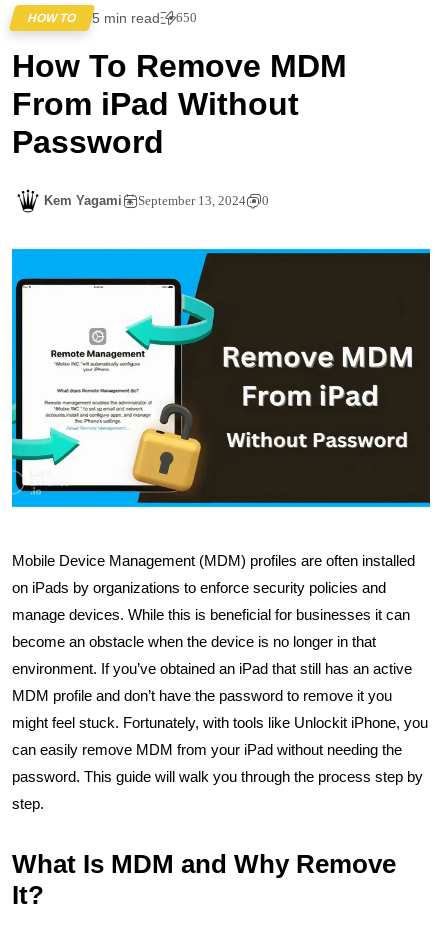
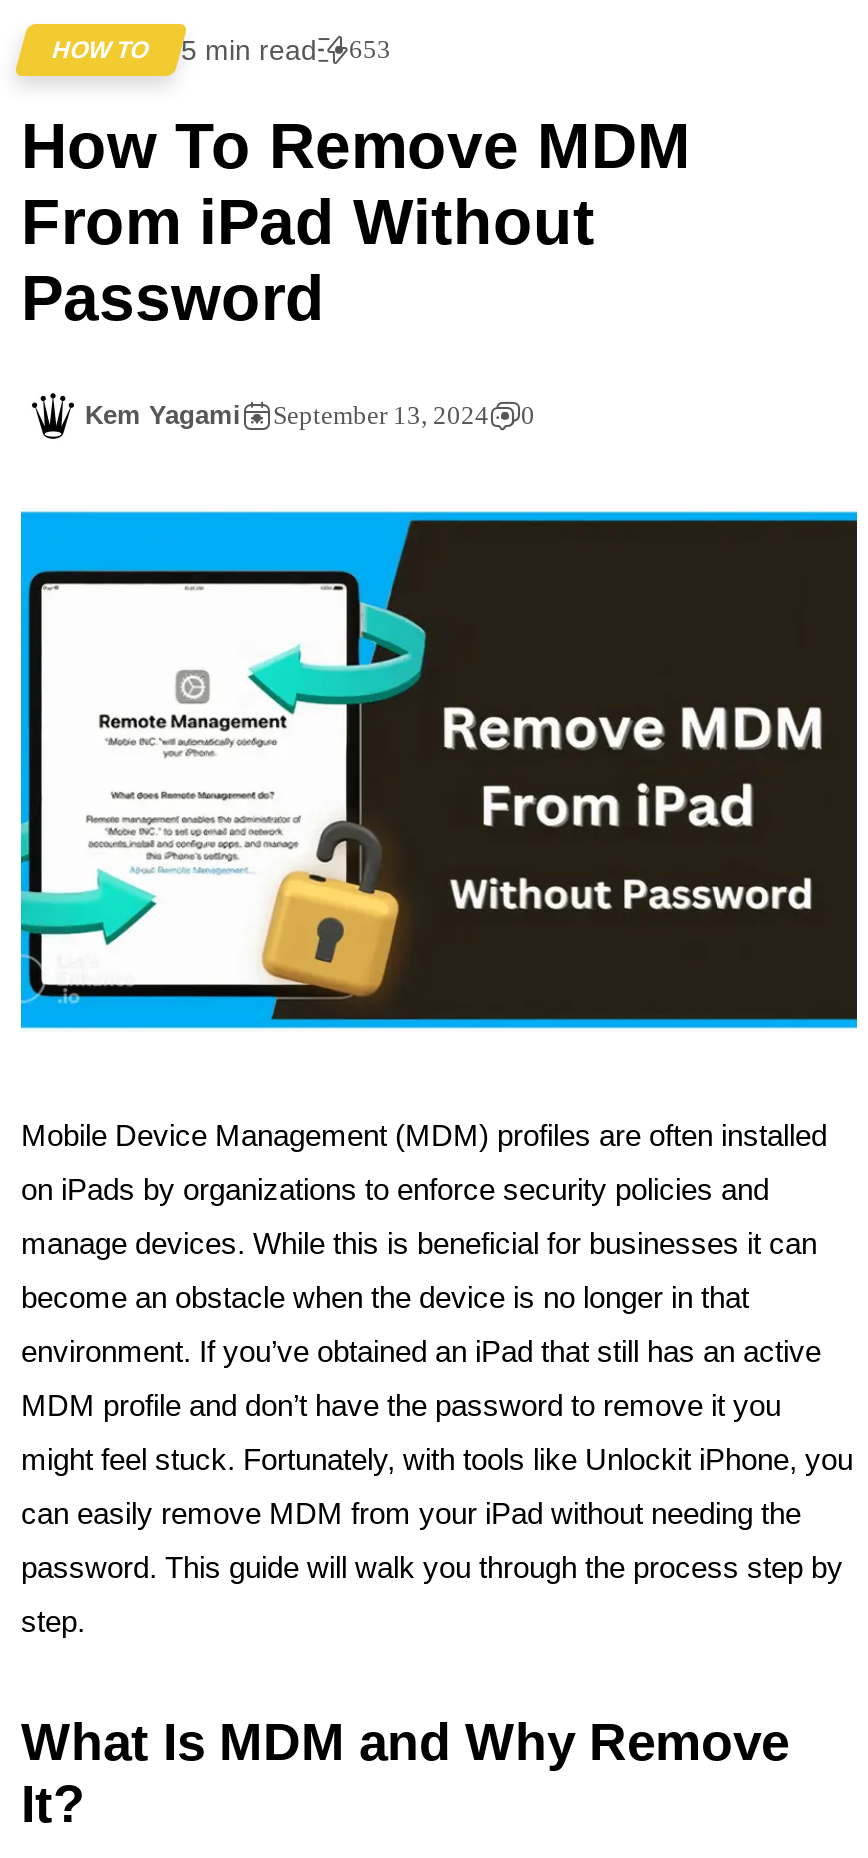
- HOW TO 5 min read 650
+ HOW TO 5 min read 653
